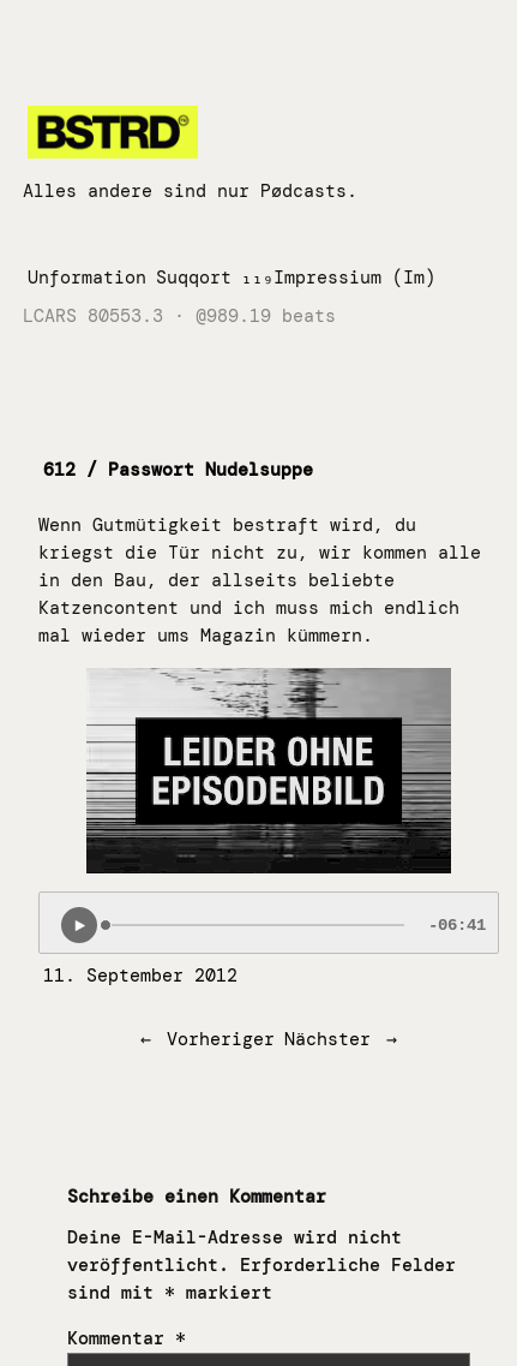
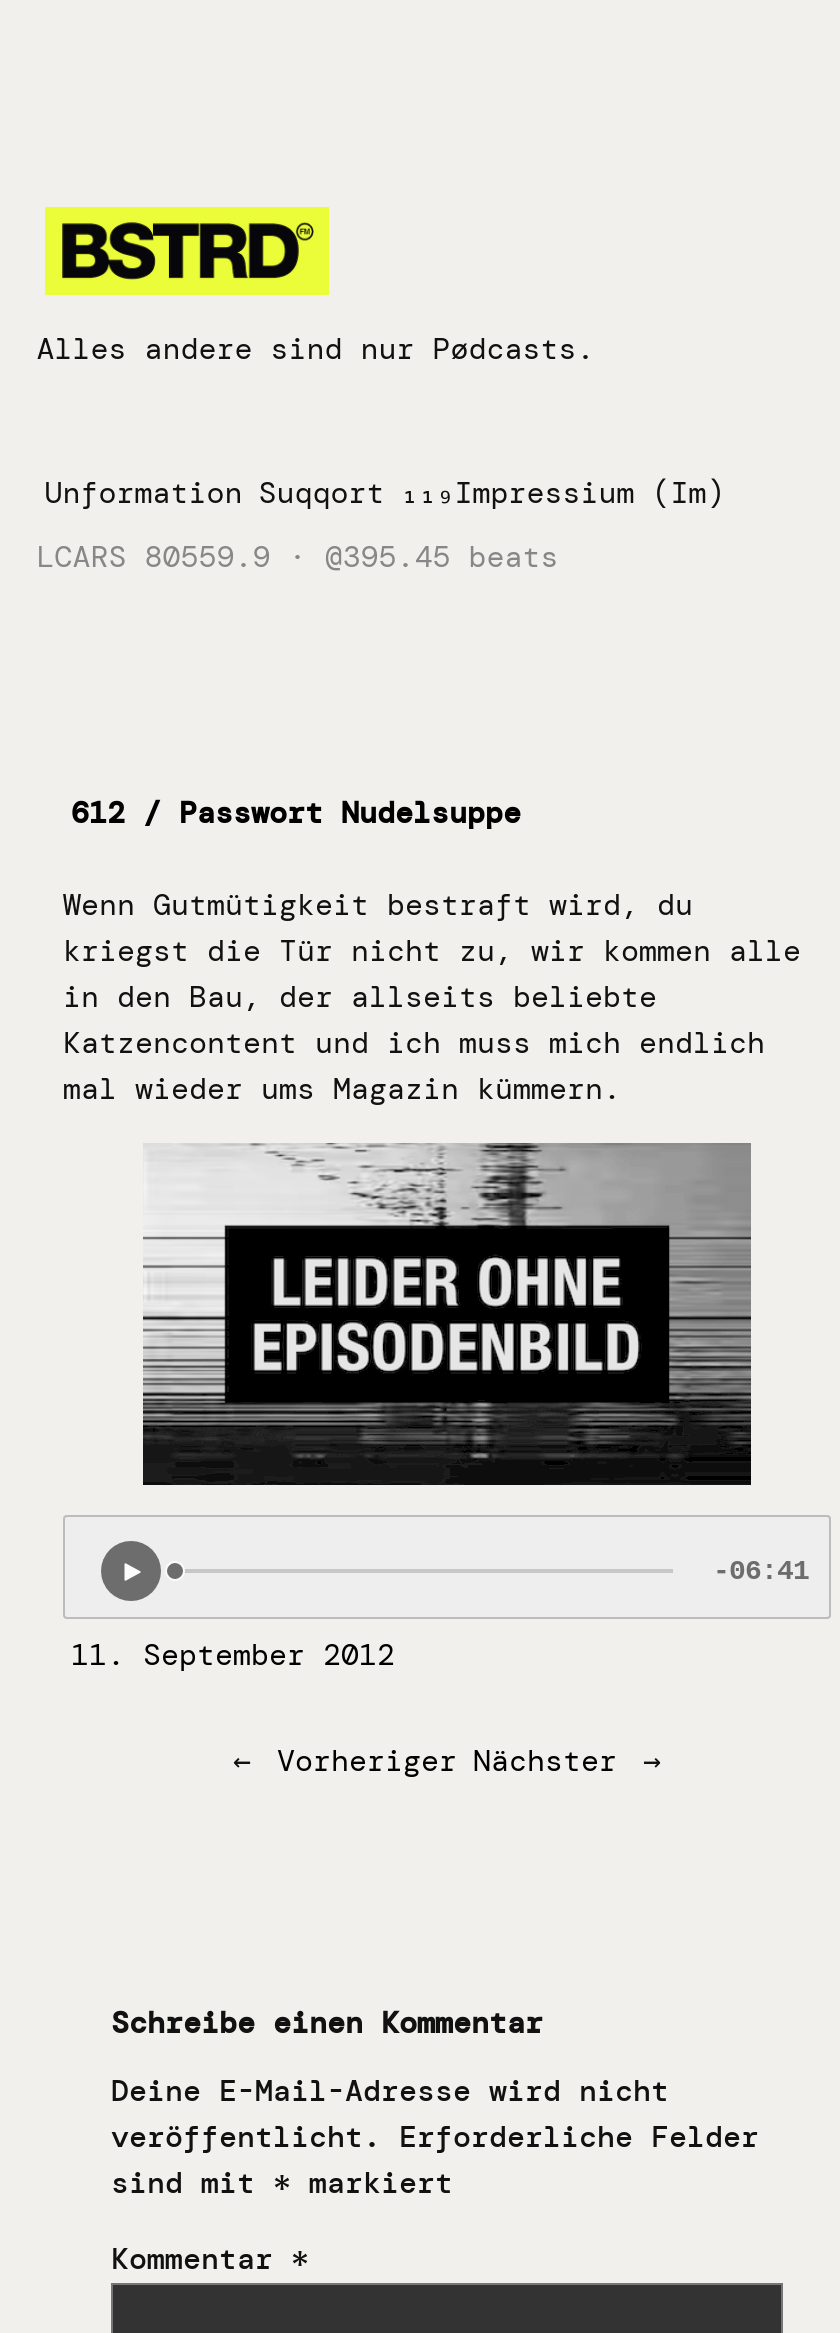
- LCARS 80553.3 · @989.19 beats
+ LCARS 80559.9 · @395.45 beats
